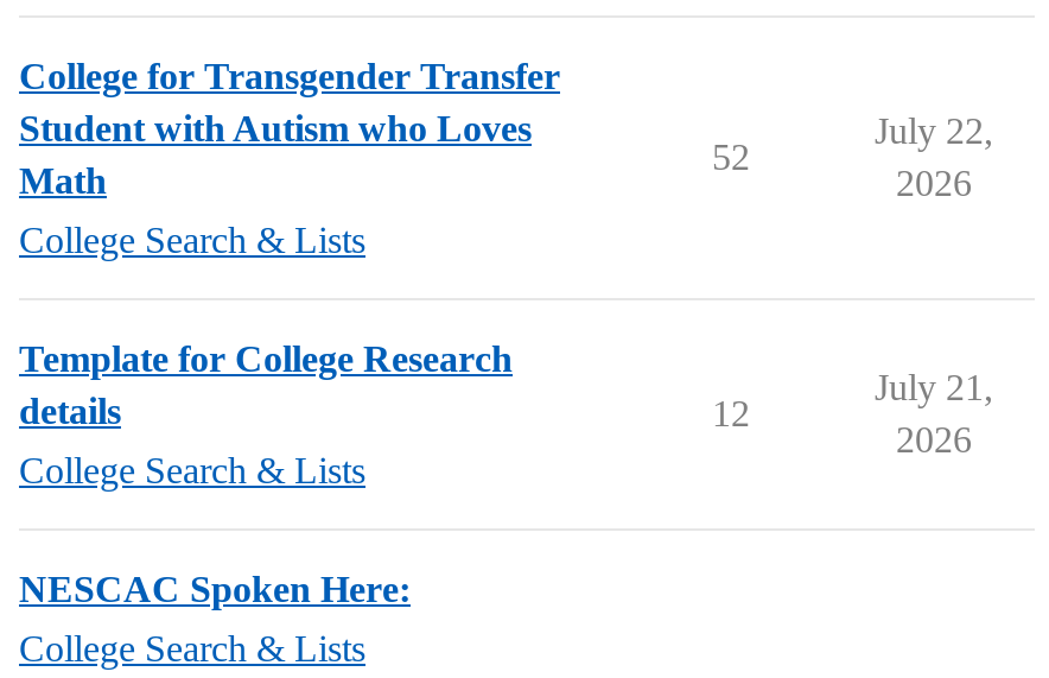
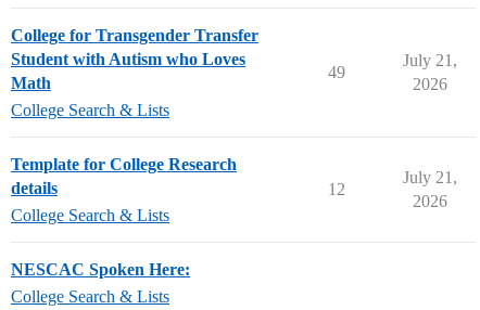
- July 22,
+ July 21,

- 52
+ 49
